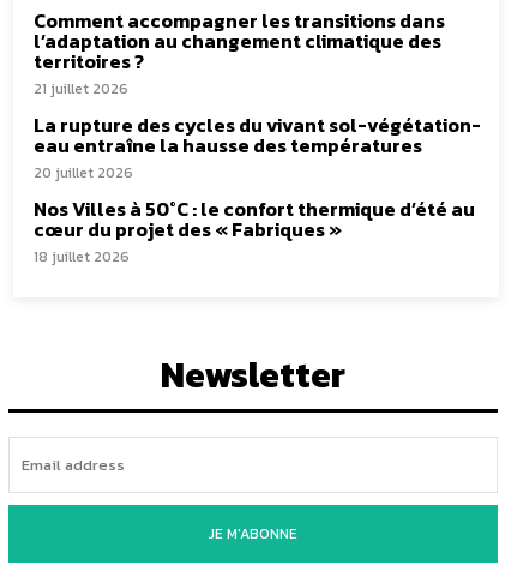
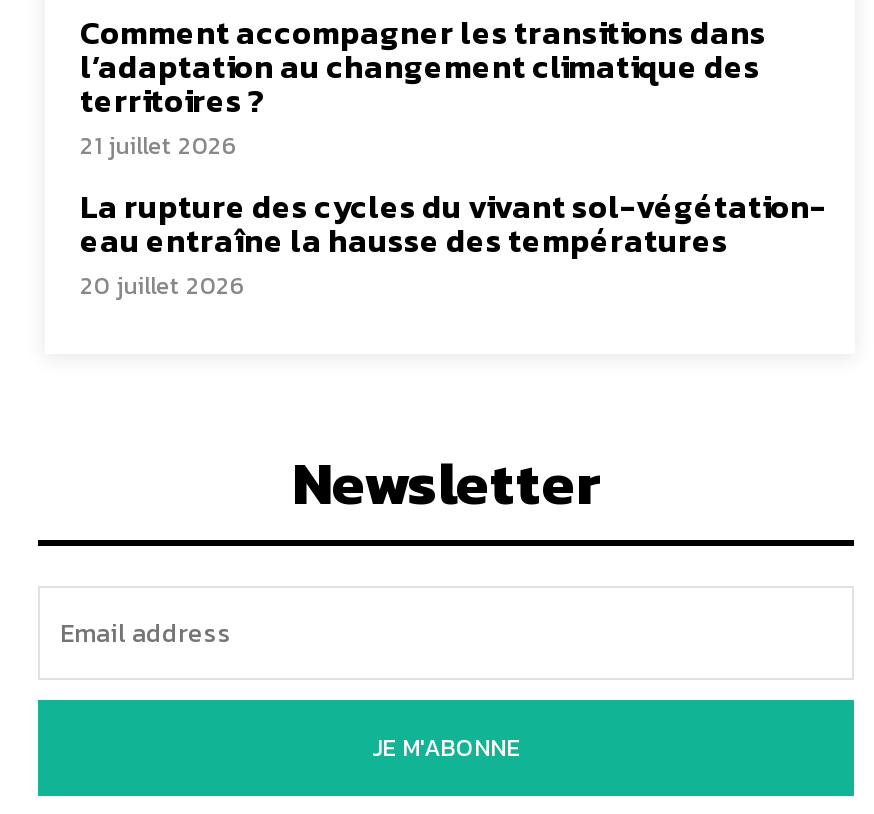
- Nos Villes à 50°C : le confort thermique d’été au
- cœur du projet des « Fabriques »
- 18 juillet 2026
